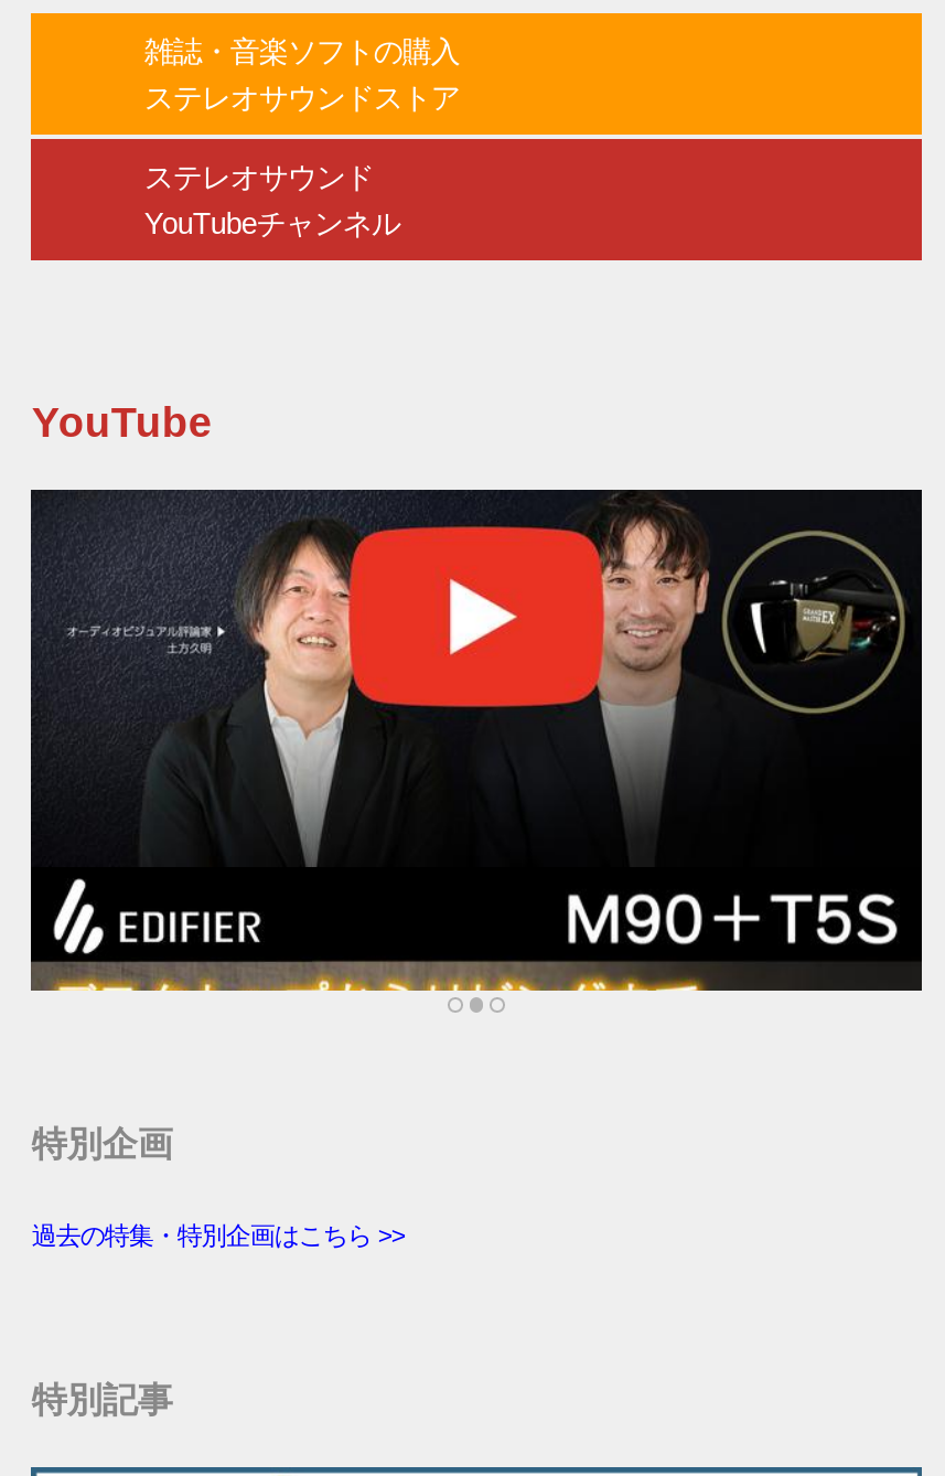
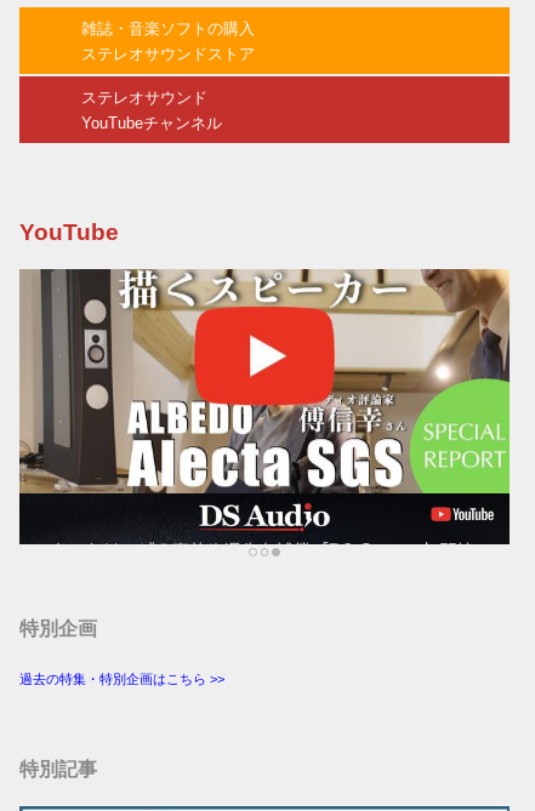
- [image]
+ [image]
